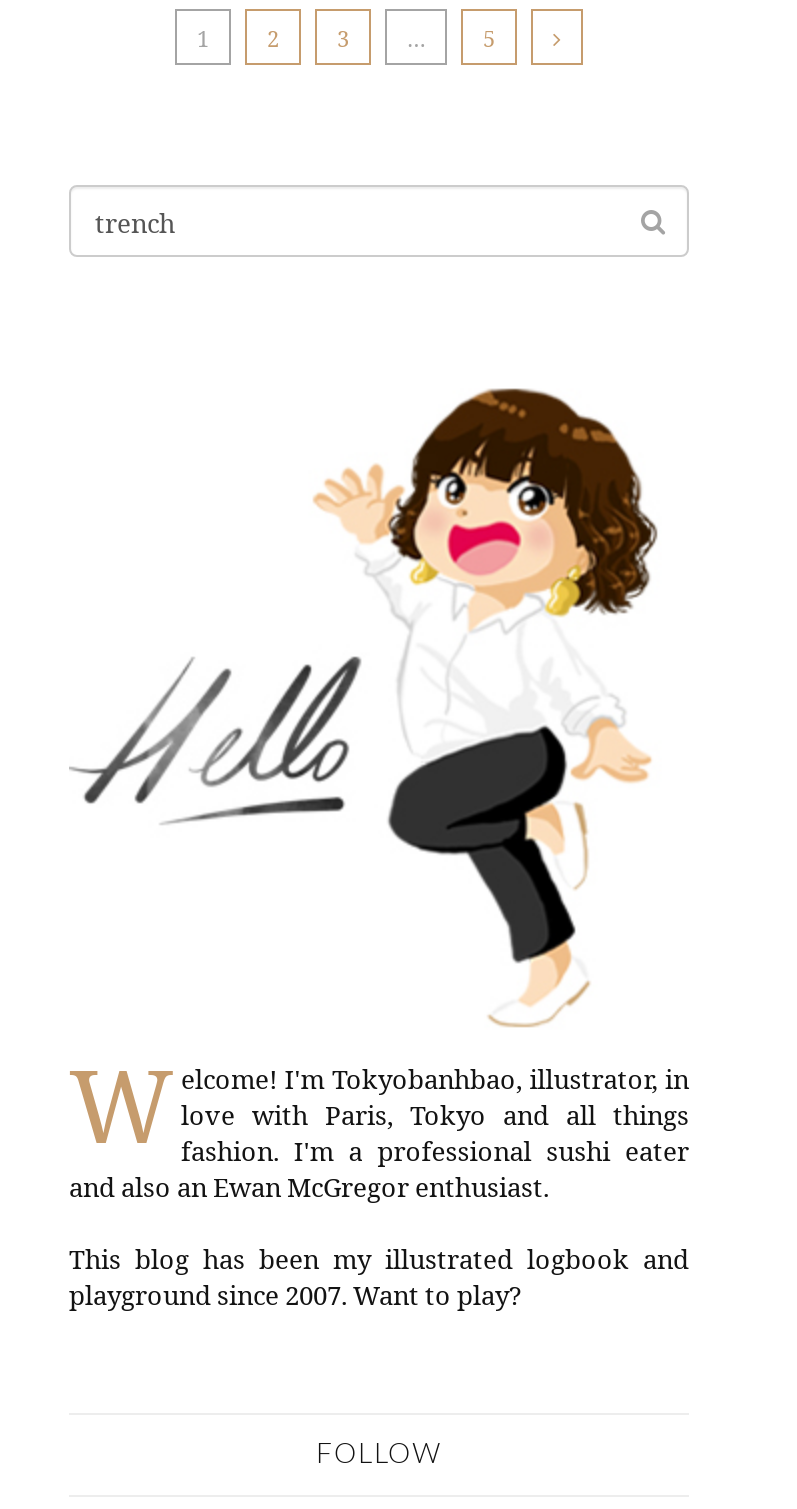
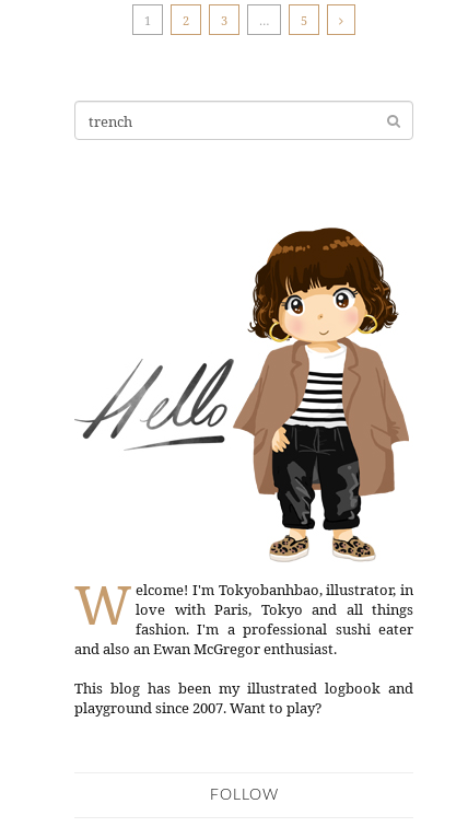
- [image]
+ [image]
